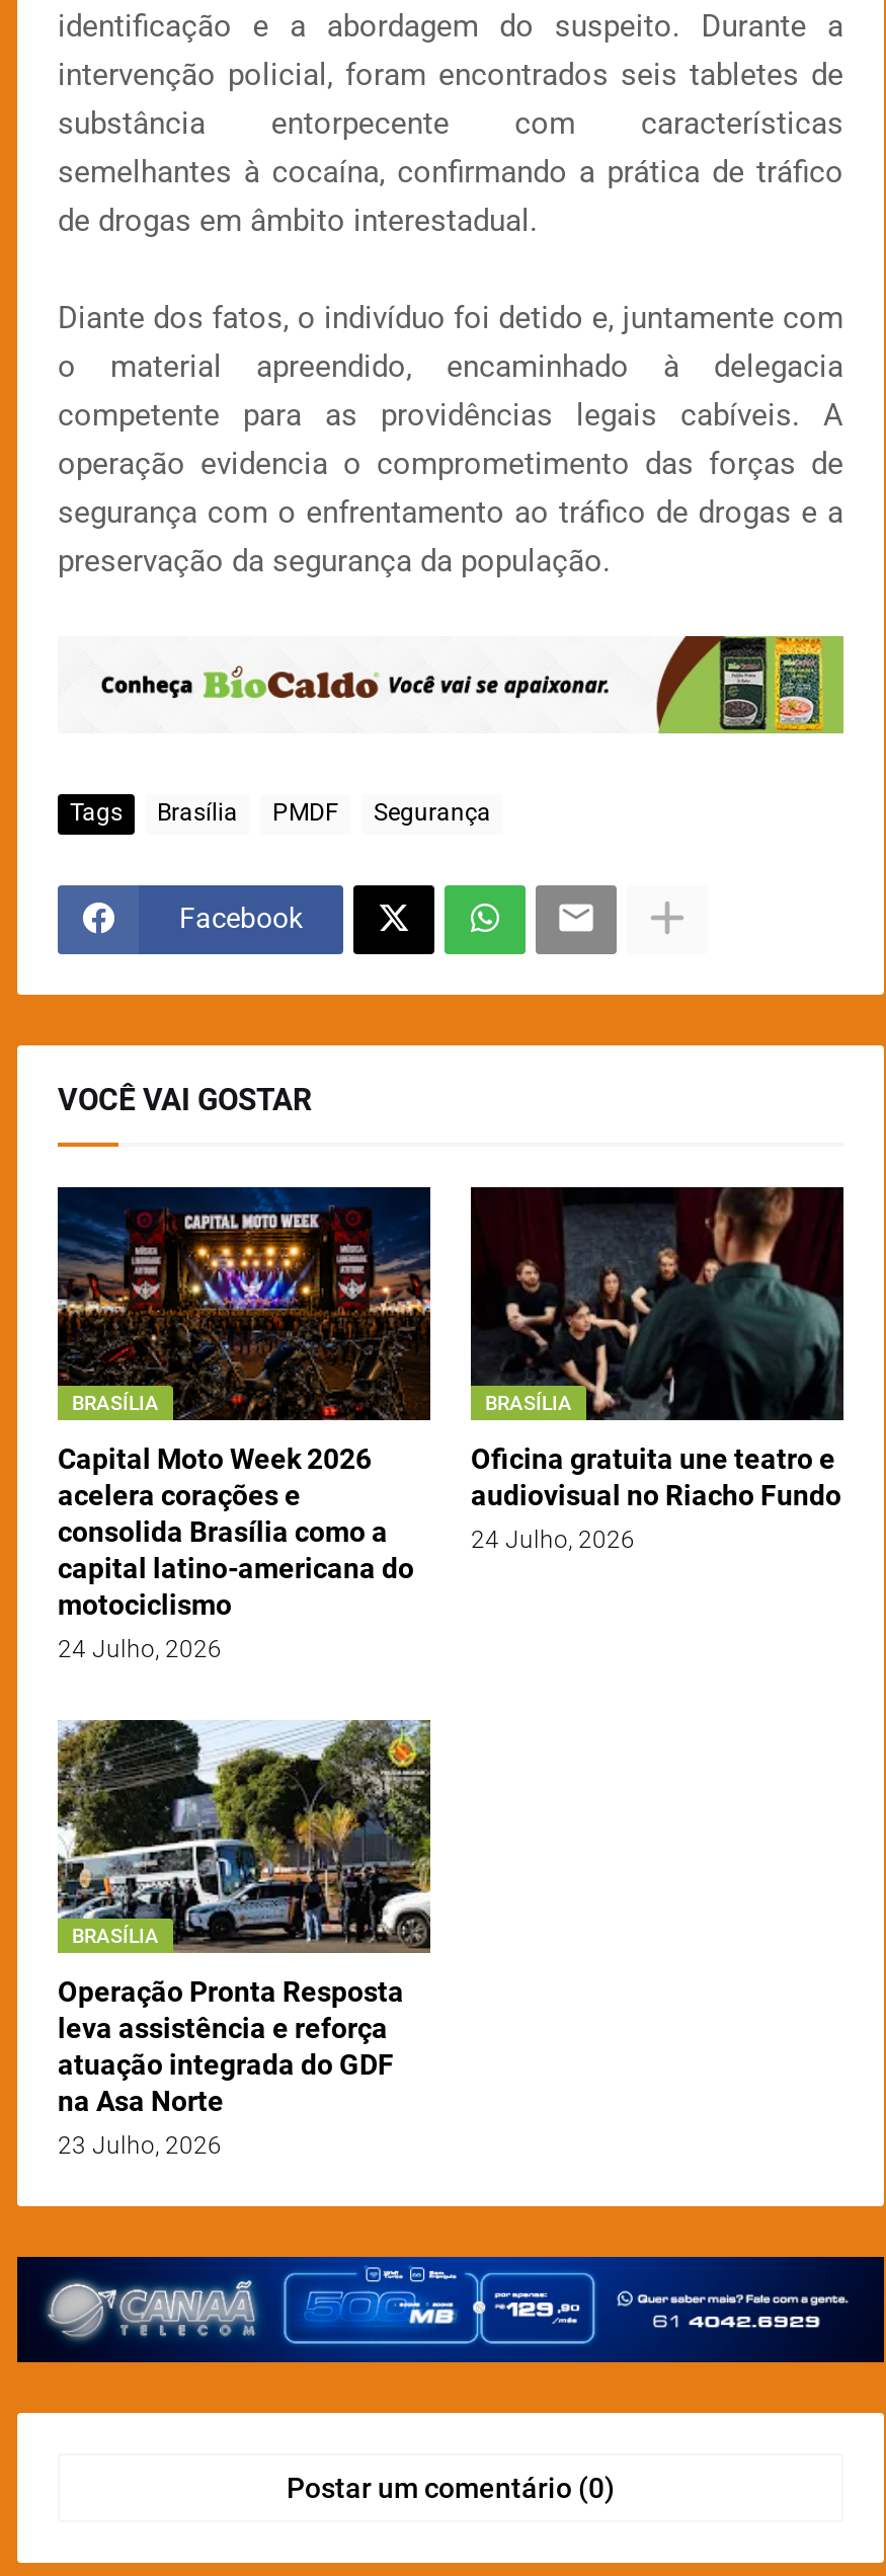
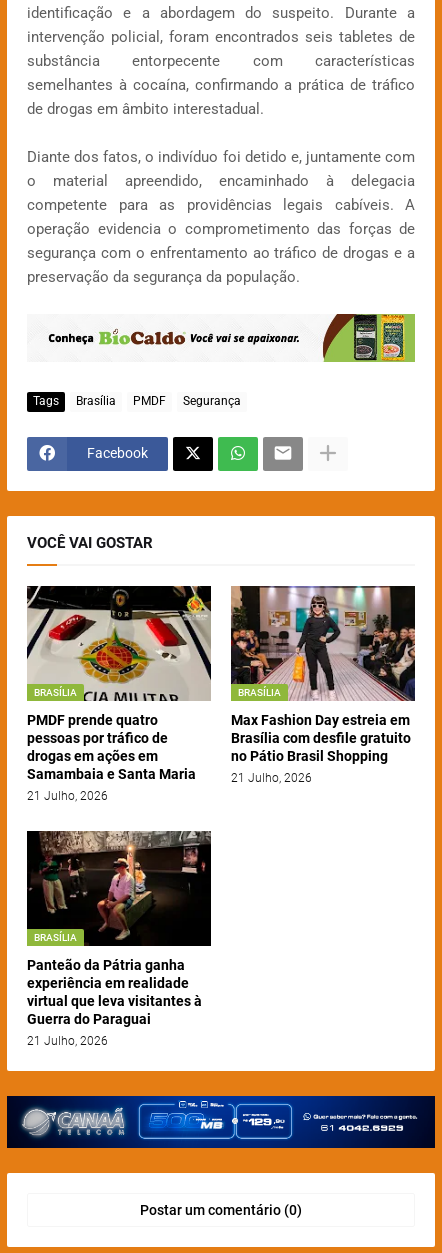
- [image]
- Capital Moto Week 2026
- acelera corações e
- consolida Brasília como a
- capital latino-americana do
- motociclismo
- 24 Julho, 2026
+ [image]
+ PMDF prende quatro
+ pessoas por tráfico de
+ drogas em ações em
+ Samambaia e Santa Maria
+ 21 Julho, 2026

- [image]
- Oficina gratuita une teatro e
- audiovisual no Riacho Fundo
- 24 Julho, 2026
+ [image]
+ Max Fashion Day estreia em
+ Brasília com desfile gratuito
+ no Pátio Brasil Shopping
+ 21 Julho, 2026

- [image]
- Operação Pronta Resposta
- leva assistência e reforça
- atuação integrada do GDF
- na Asa Norte
- 23 Julho, 2026
+ [image]
+ Panteão da Pátria ganha
+ experiência em realidade
+ virtual que leva visitantes à
+ Guerra do Paraguai
+ 21 Julho, 2026
